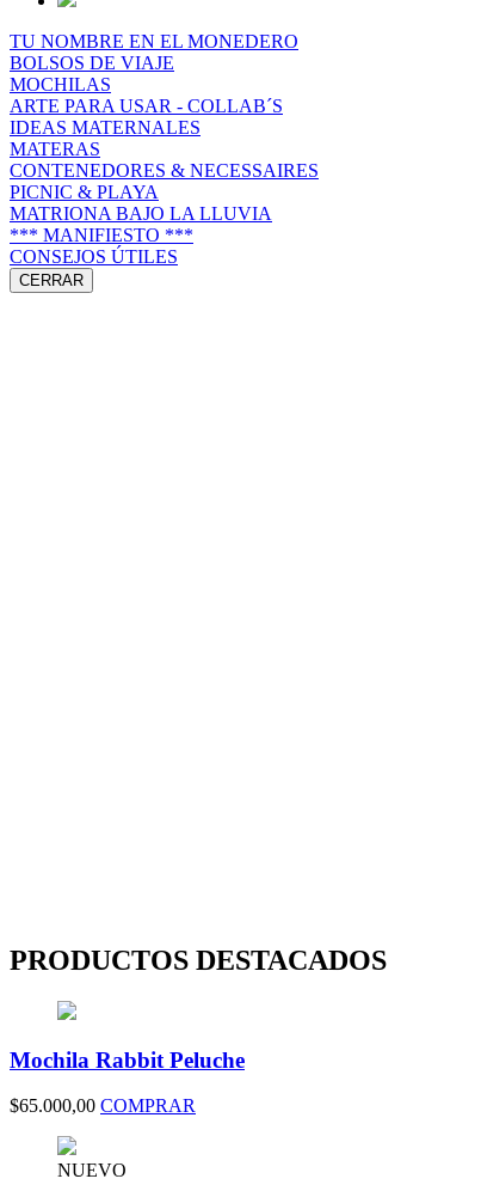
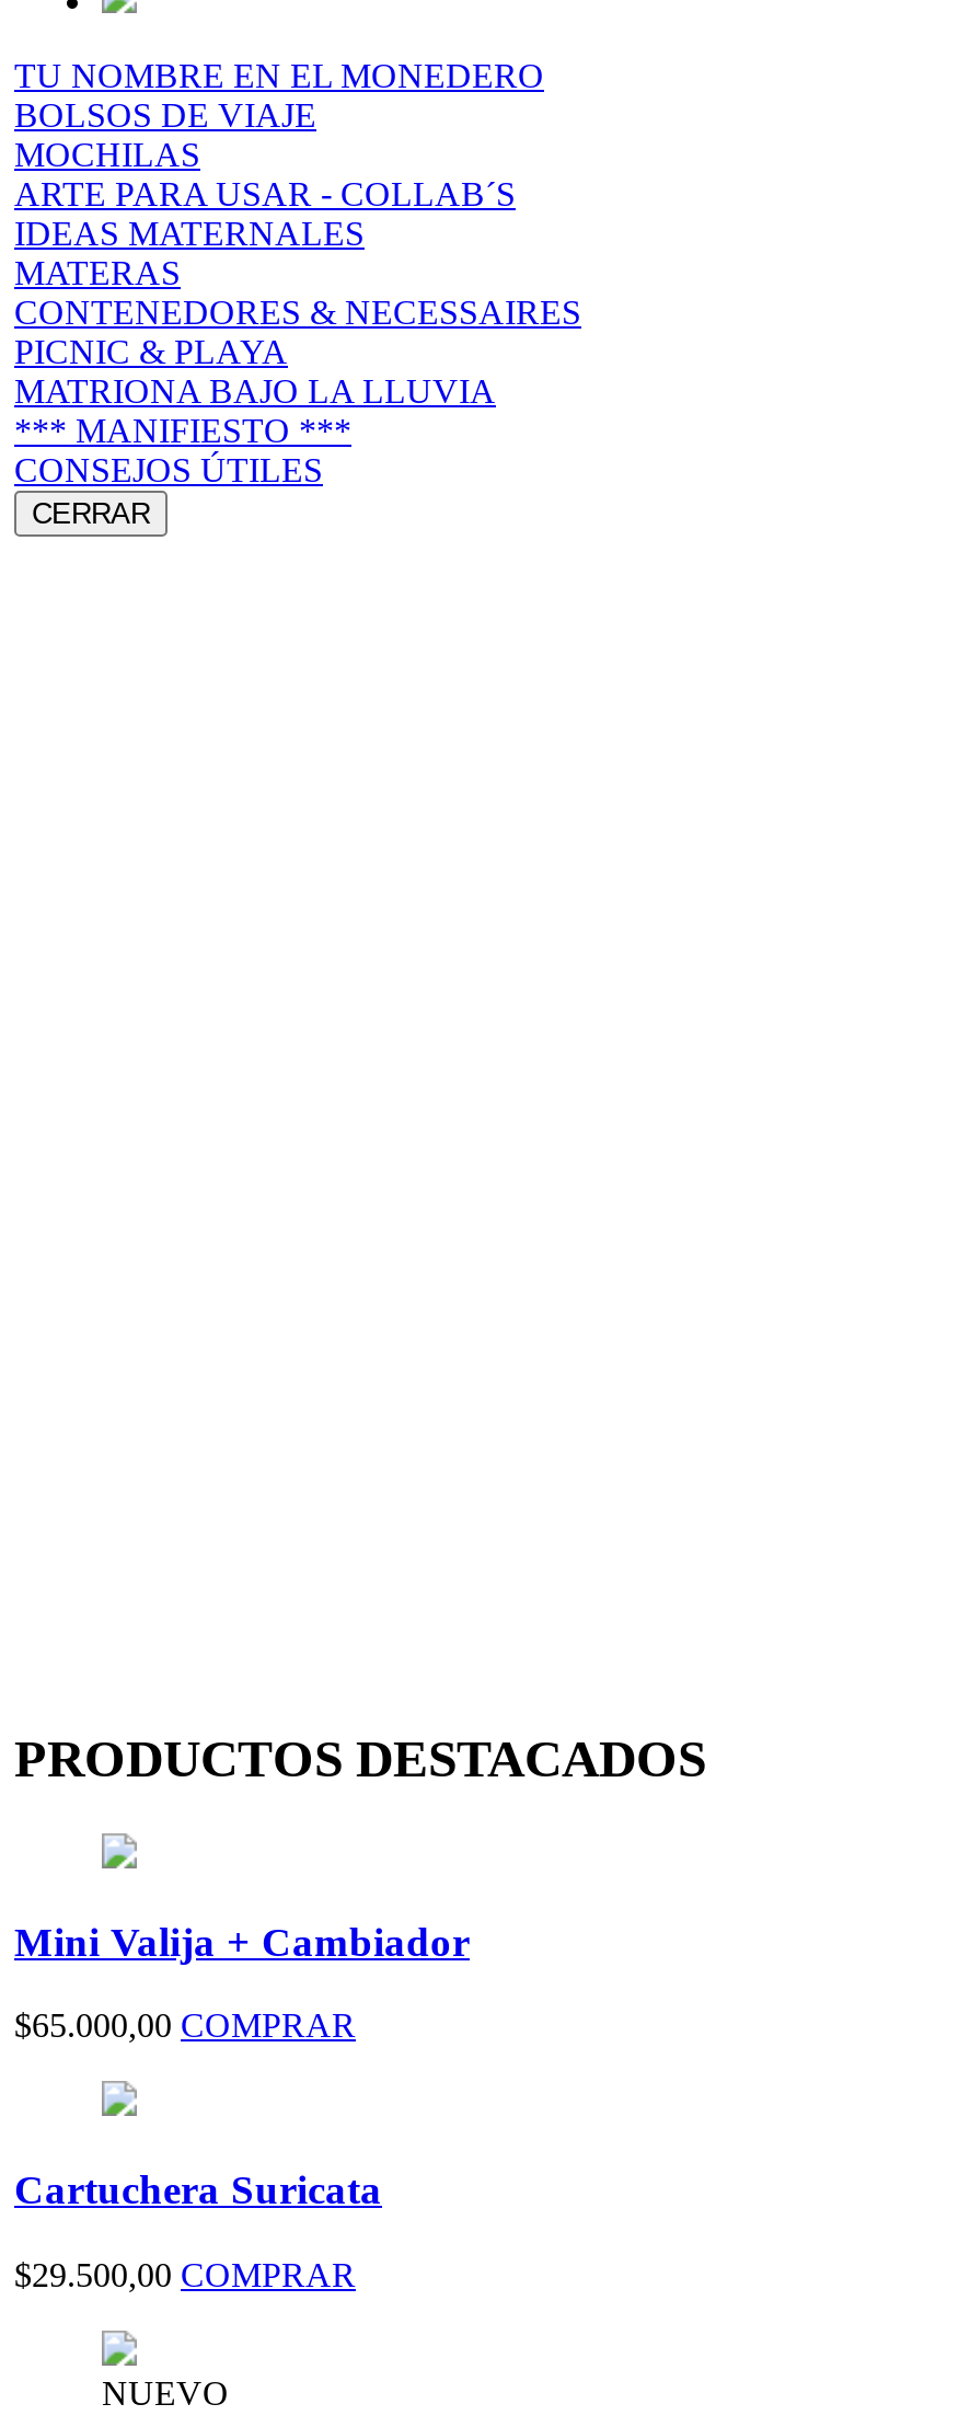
- Mochila Rabbit Peluche
+ Mini Valija + Cambiador

+ Cartuchera Suricata
+ $29.500,00 COMPRAR
